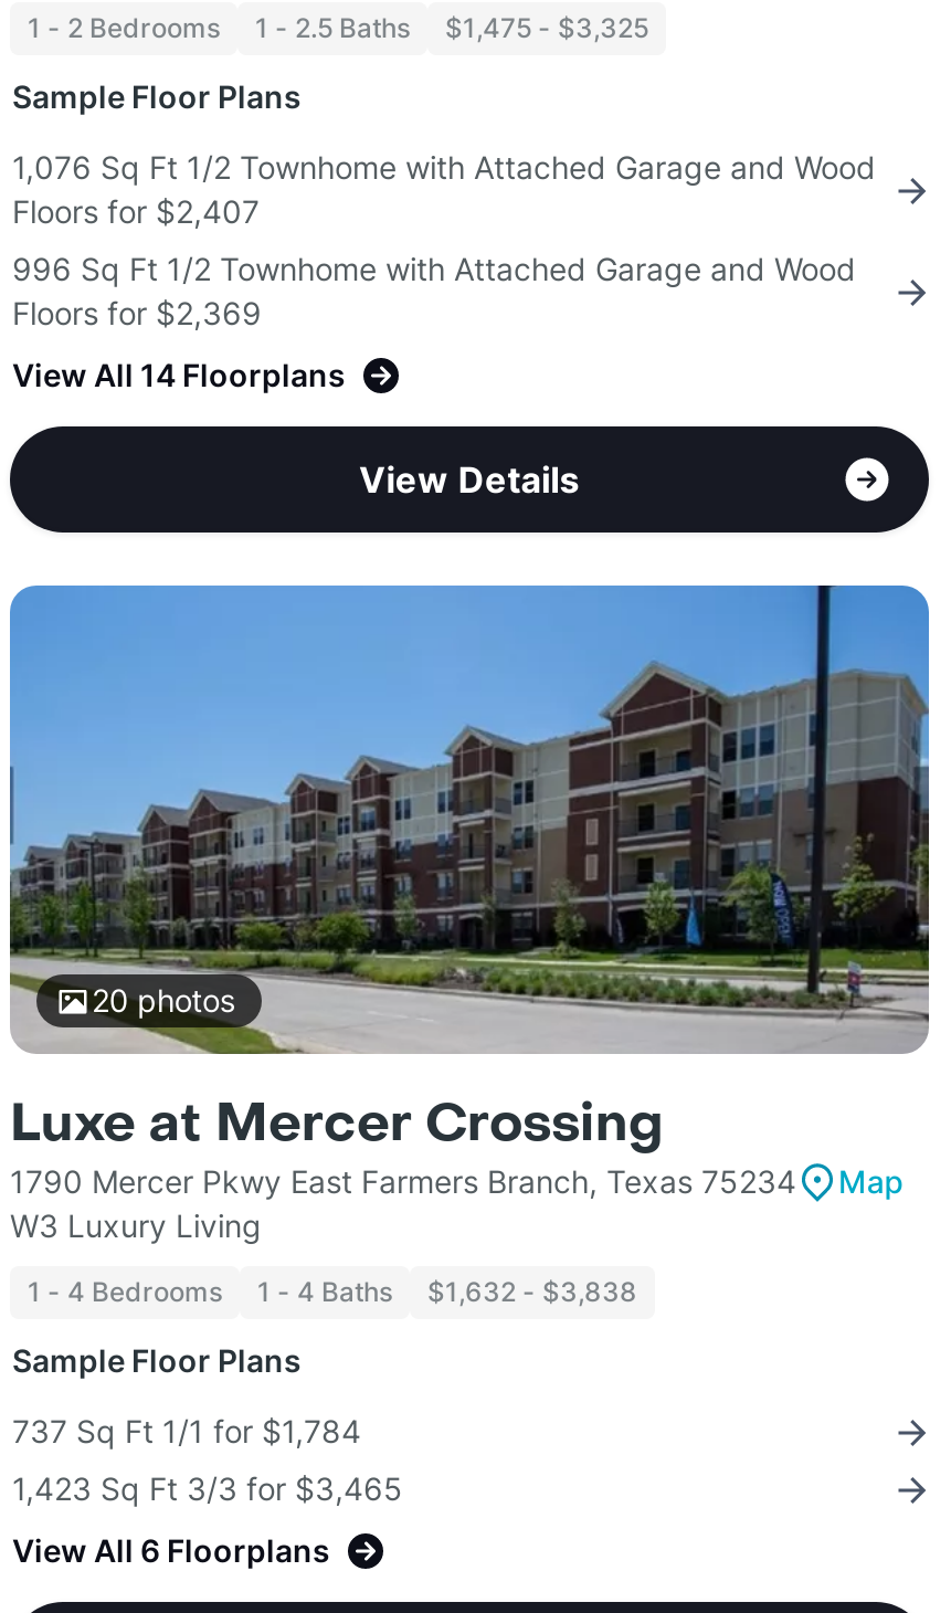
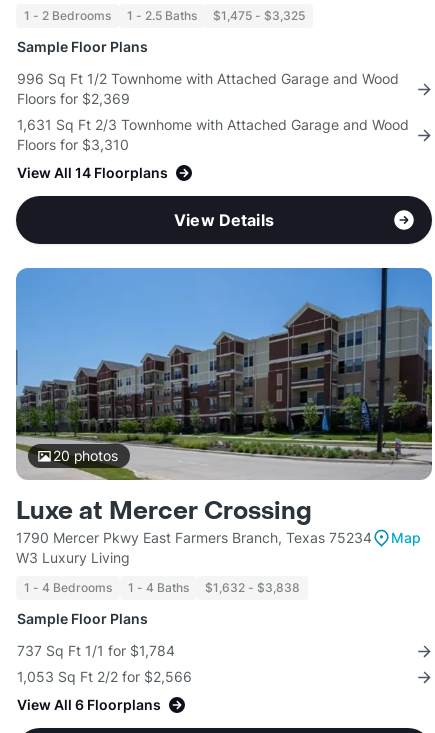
- 1,076 Sq Ft 1/2 Townhome with Attached Garage and Wood
- Floors for $2,407

moved up: 996 Sq Ft 1/2 Townhome with Attached Garage and Wood | Floors for $2,369

+ 1,631 Sq Ft 2/3 Townhome with Attached Garage and Wood
+ Floors for $3,310

- 1,423 Sq Ft 3/3 for $3,465
+ 1,053 Sq Ft 2/2 for $2,566
